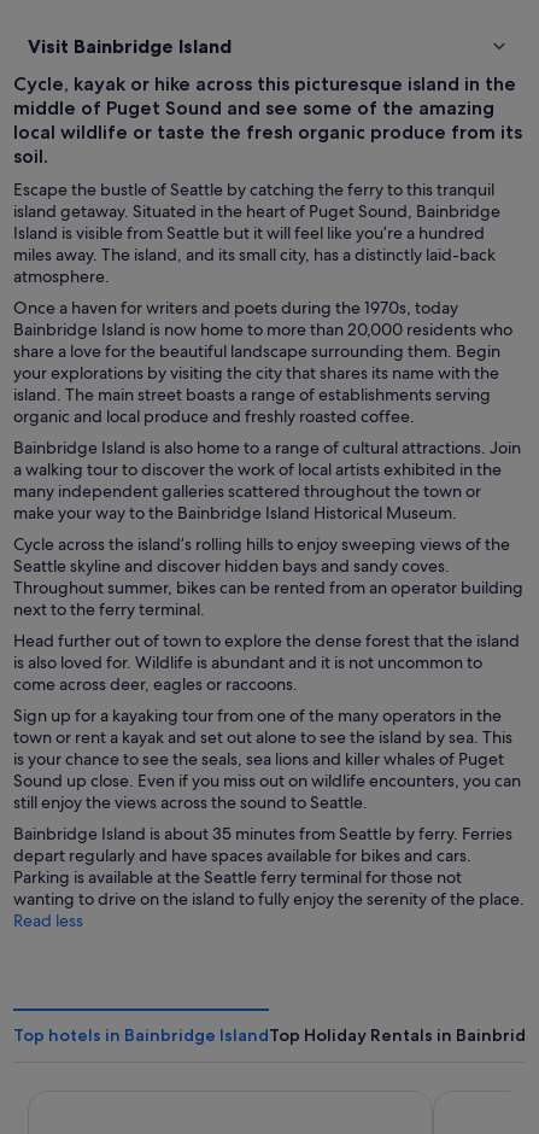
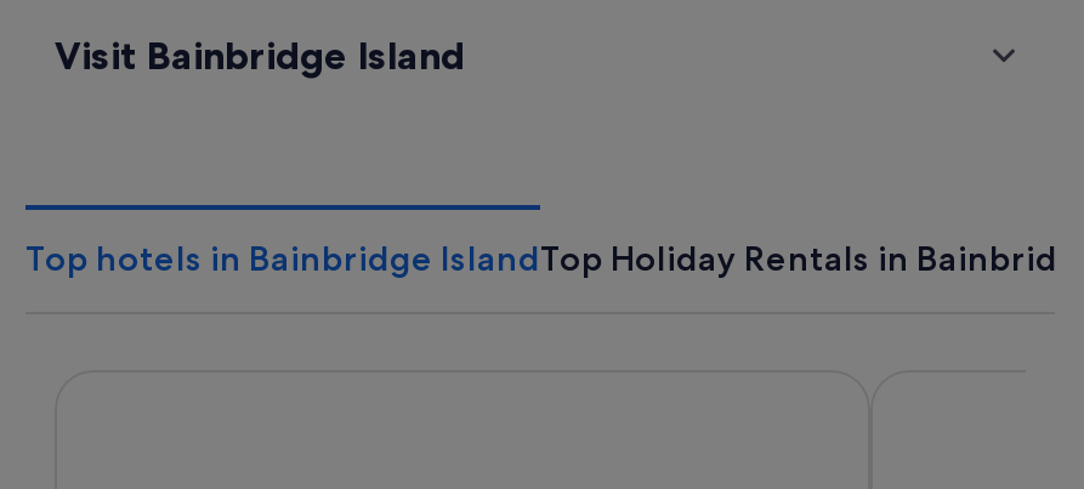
- Cycle, kayak or hike across this picturesque island in the
- middle of Puget Sound and see some of the amazing
- local wildlife or taste the fresh organic produce from its
- soil.
- Escape the bustle of Seattle by catching the ferry to this tranquil
- island getaway. Situated in the heart of Puget Sound, Bainbridge
- Island is visible from Seattle but it will feel like you’re a hundred
- miles away. The island, and its small city, has a distinctly laid-back
- atmosphere.
- Once a haven for writers and poets during the 1970s, today
- Bainbridge Island is now home to more than 20,000 residents who
- share a love for the beautiful landscape surrounding them. Begin
- your explorations by visiting the city that shares its name with the
- island. The main street boasts a range of establishments serving
- organic and local produce and freshly roasted coffee.
- Bainbridge Island is also home to a range of cultural attractions. Join
- a walking tour to discover the work of local artists exhibited in the
- many independent galleries scattered throughout the town or
- make your way to the Bainbridge Island Historical Museum.
- Cycle across the island’s rolling hills to enjoy sweeping views of the
- Seattle skyline and discover hidden bays and sandy coves.
- Throughout summer, bikes can be rented from an operator building
- next to the ferry terminal.
- Head further out of town to explore the dense forest that the island
- is also loved for. Wildlife is abundant and it is not uncommon to
- come across deer, eagles or raccoons.
- Sign up for a kayaking tour from one of the many operators in the
- town or rent a kayak and set out alone to see the island by sea. This
- is your chance to see the seals, sea lions and killer whales of Puget
- Sound up close. Even if you miss out on wildlife encounters, you can
- still enjoy the views across the sound to Seattle.
- Bainbridge Island is about 35 minutes from Seattle by ferry. Ferries
- depart regularly and have spaces available for bikes and cars.
- Parking is available at the Seattle ferry terminal for those not
- wanting to drive on the island to fully enjoy the serenity of the place.
- Read less
